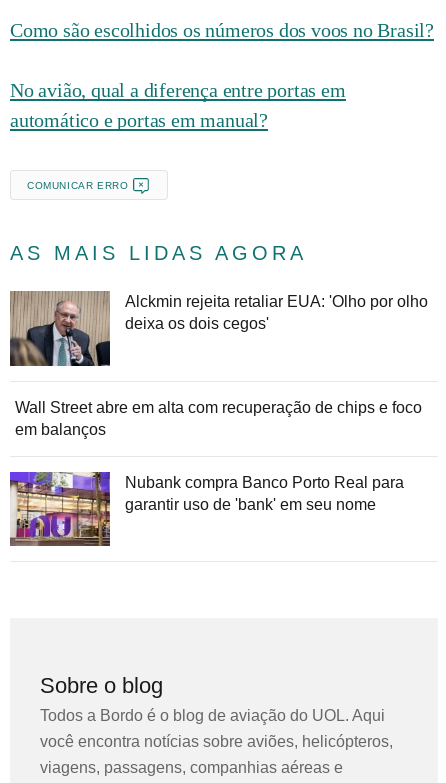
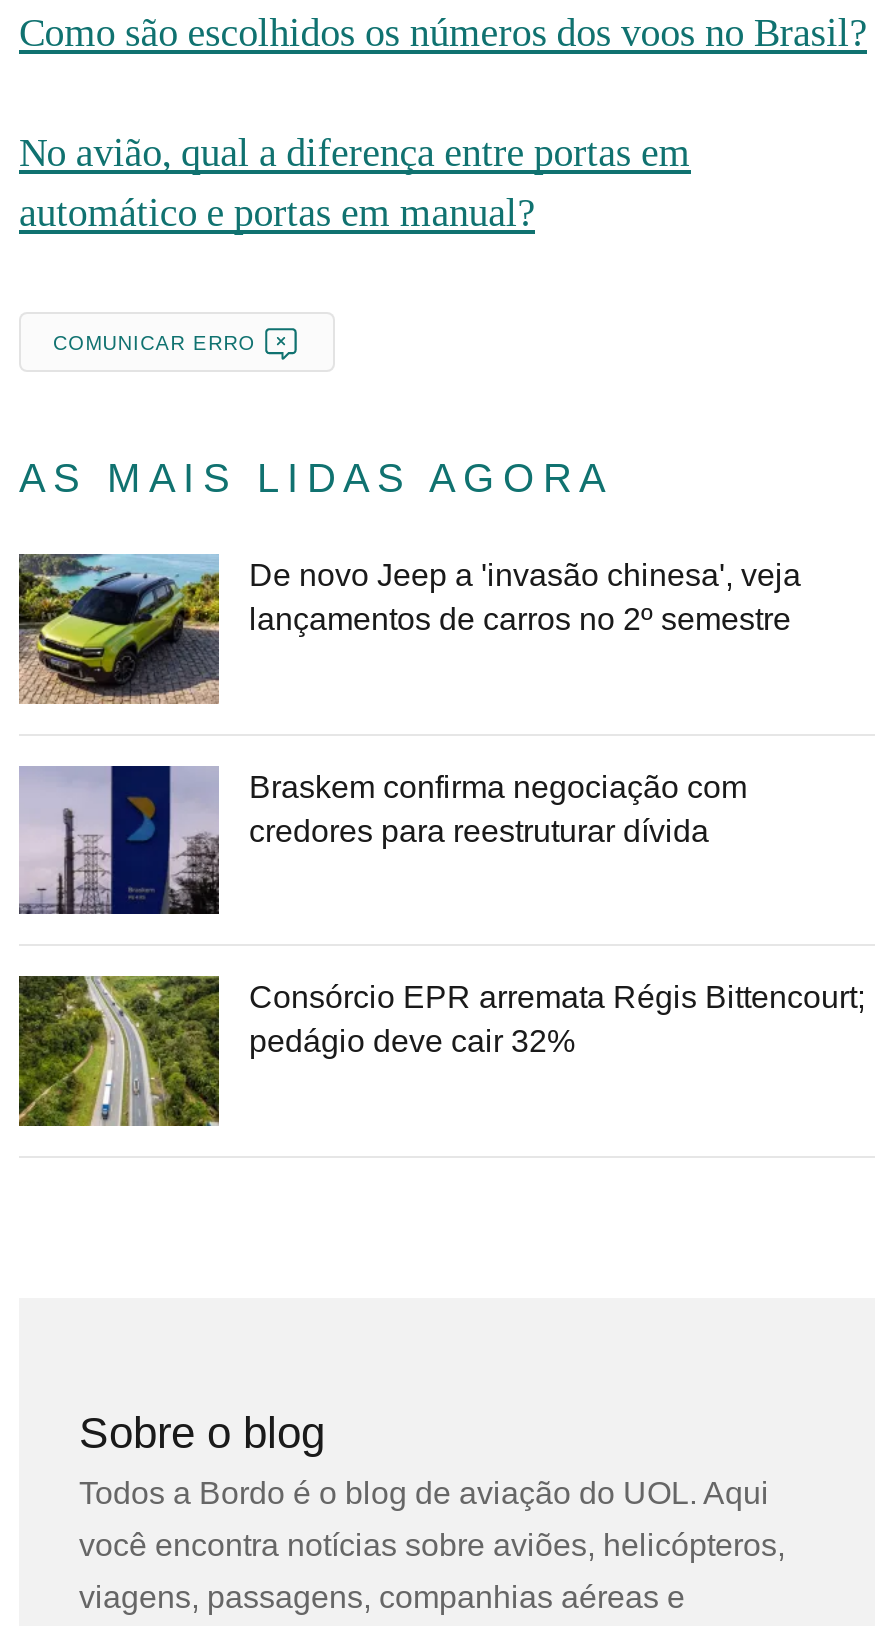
- [image]
- Alckmin rejeita retaliar EUA: 'Olho por olho
- deixa os dois cegos'
+ [image]
+ De novo Jeep a 'invasão chinesa', veja
+ lançamentos de carros no 2º semestre

- Wall Street abre em alta com recuperação de chips e foco
- em balanços
+ Braskem confirma negociação com
+ credores para reestruturar dívida

- [image]
- Nubank compra Banco Porto Real para
- garantir uso de 'bank' em seu nome
+ [image]
+ Consórcio EPR arremata Régis Bittencourt;
+ pedágio deve cair 32%
